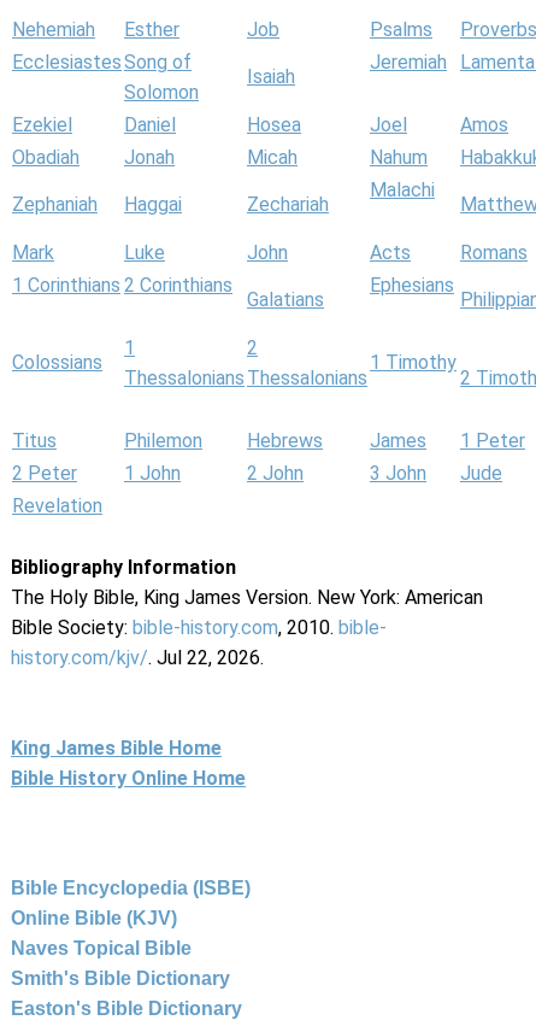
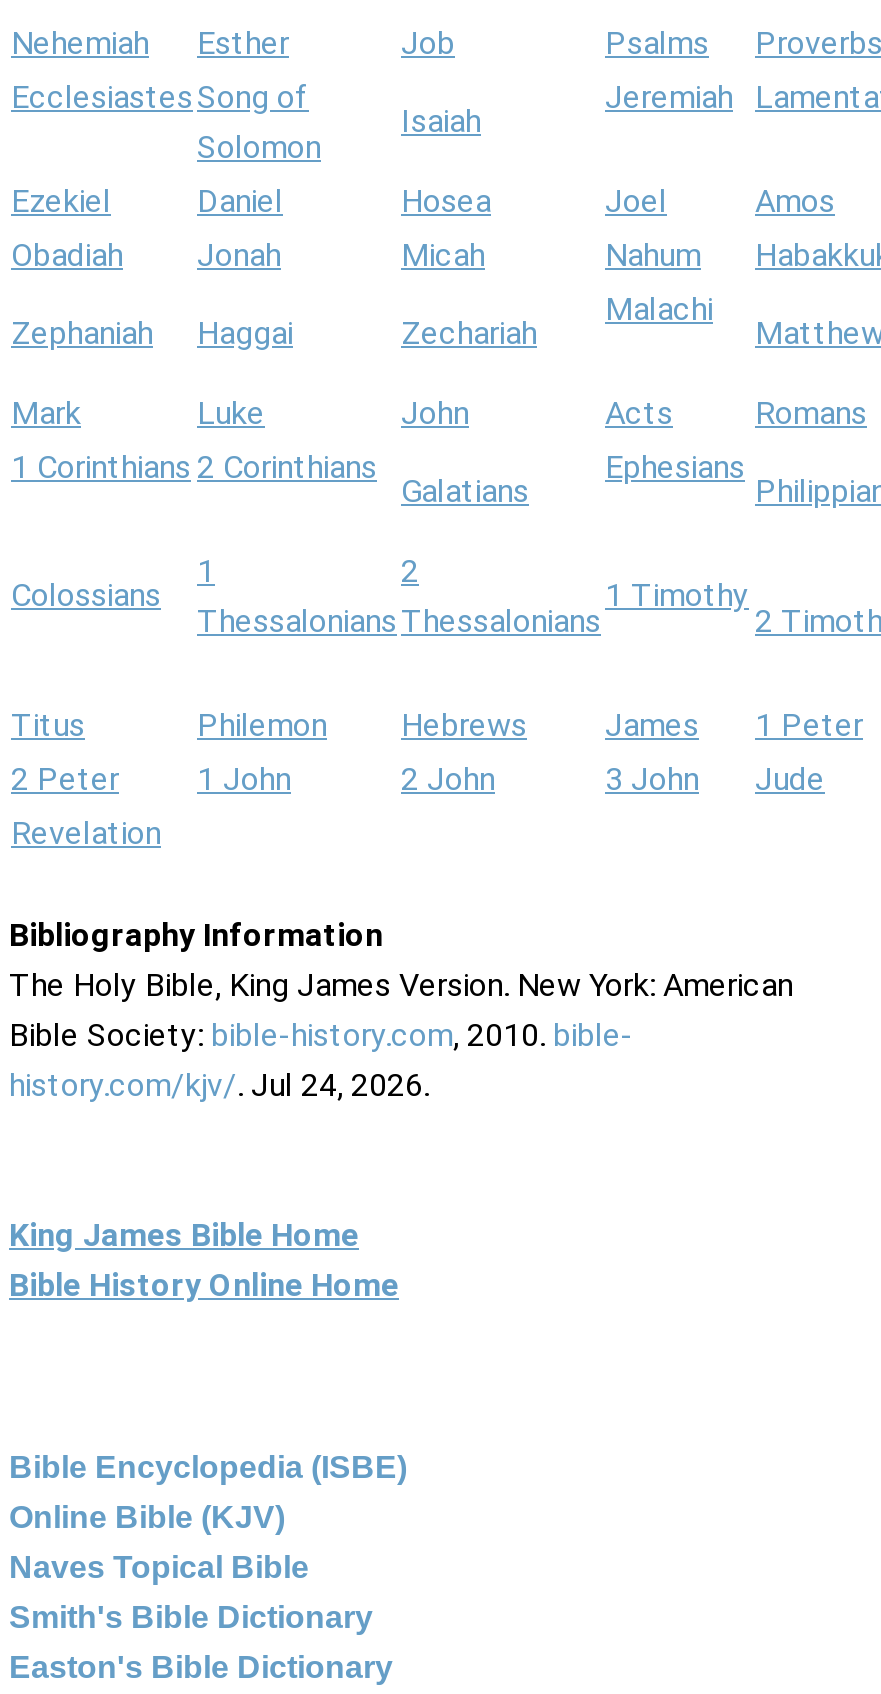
- history.com/kjv/. Jul 22, 2026.
+ history.com/kjv/. Jul 24, 2026.
